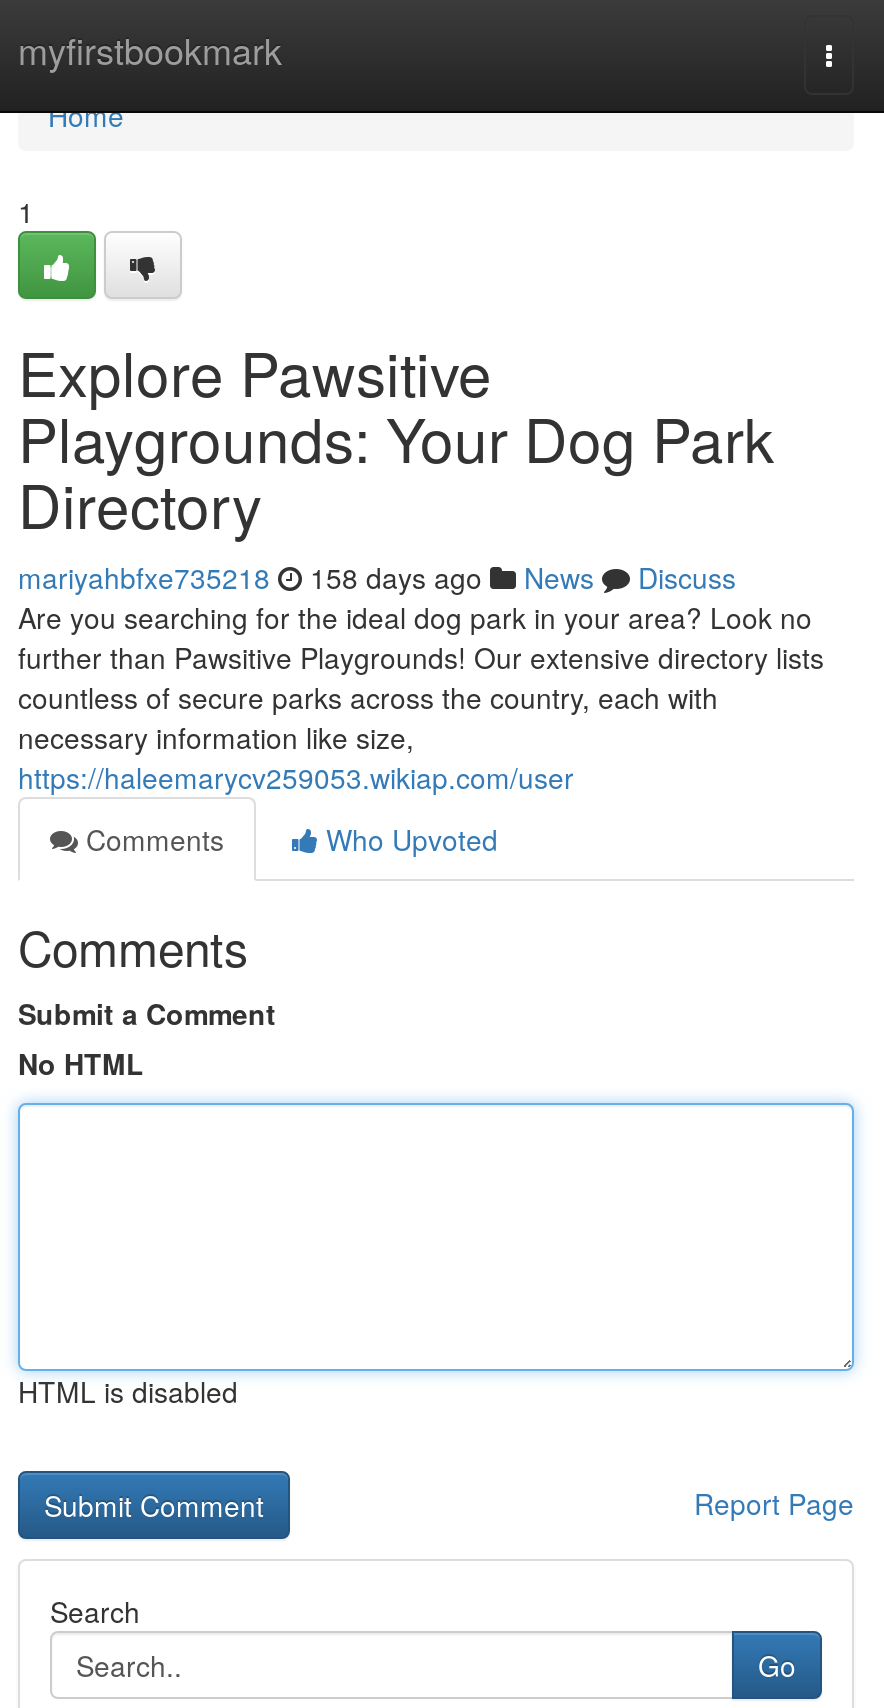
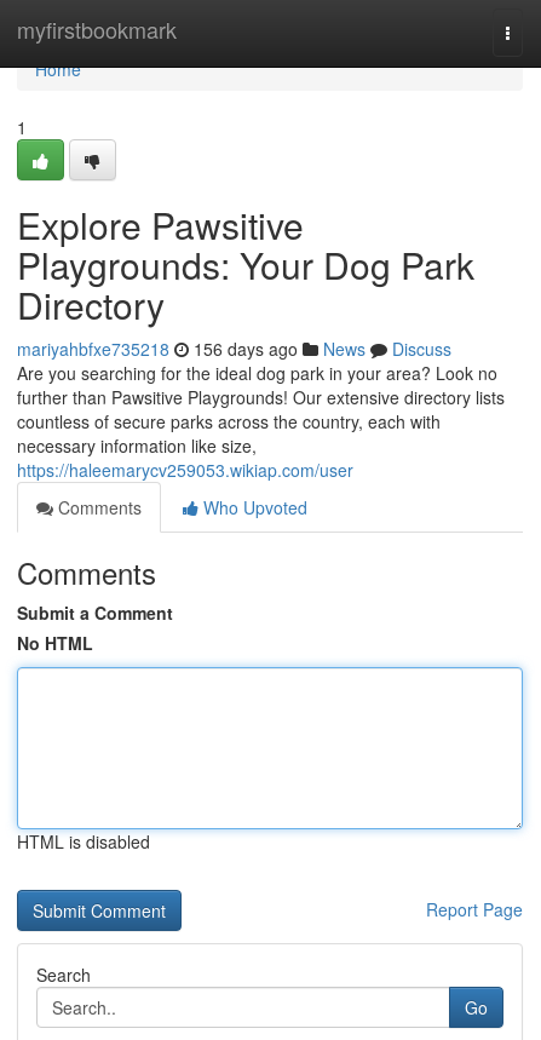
- mariyahbfxe735218 158 days ago News Discuss
+ mariyahbfxe735218 156 days ago News Discuss
